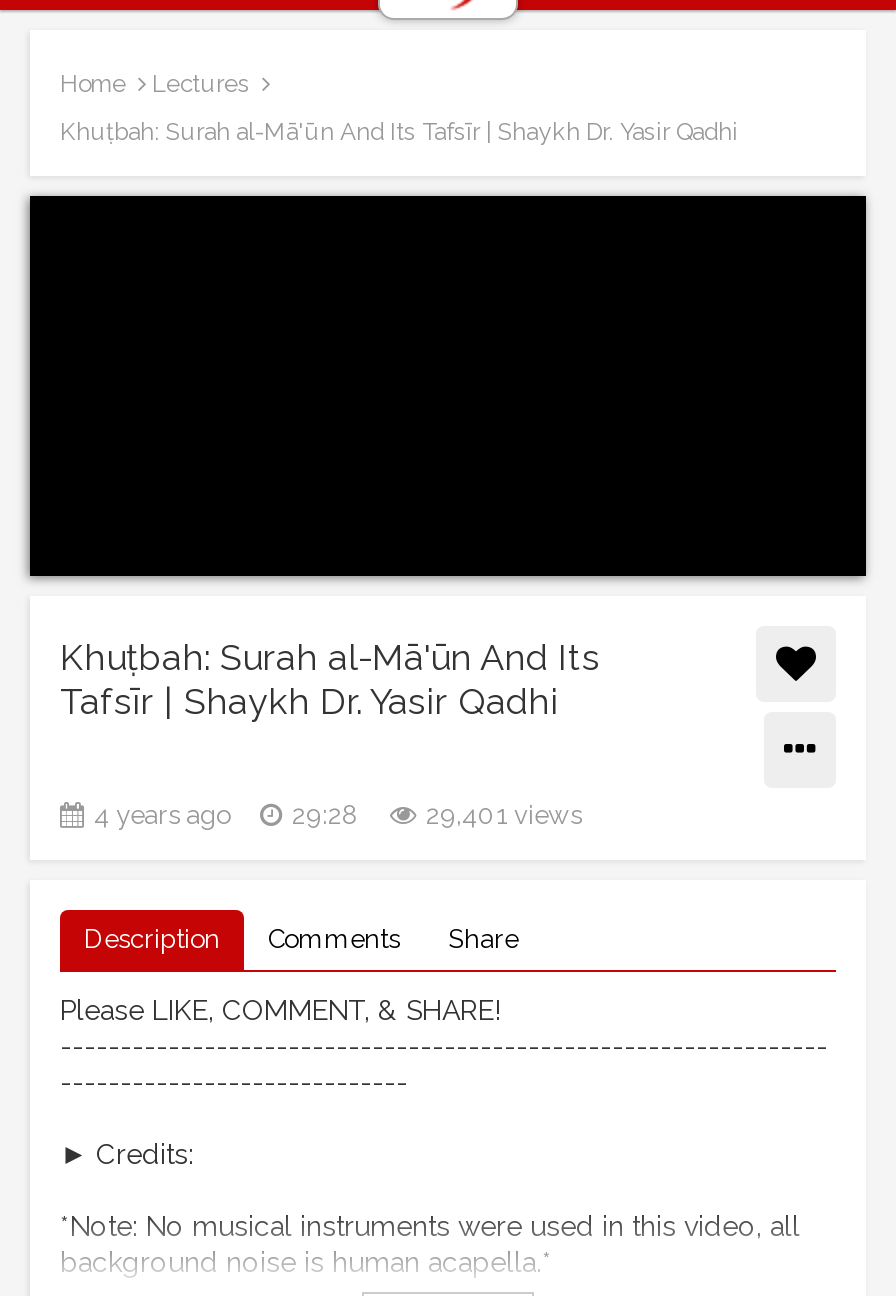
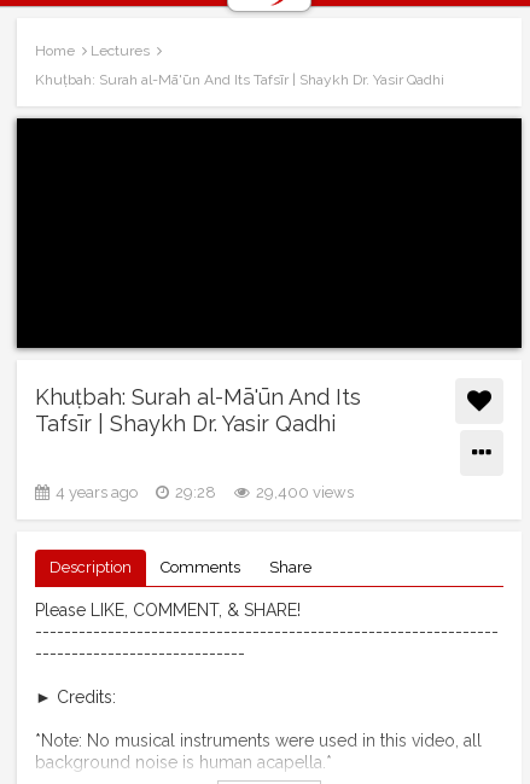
- 29,401 views
+ 29,400 views
